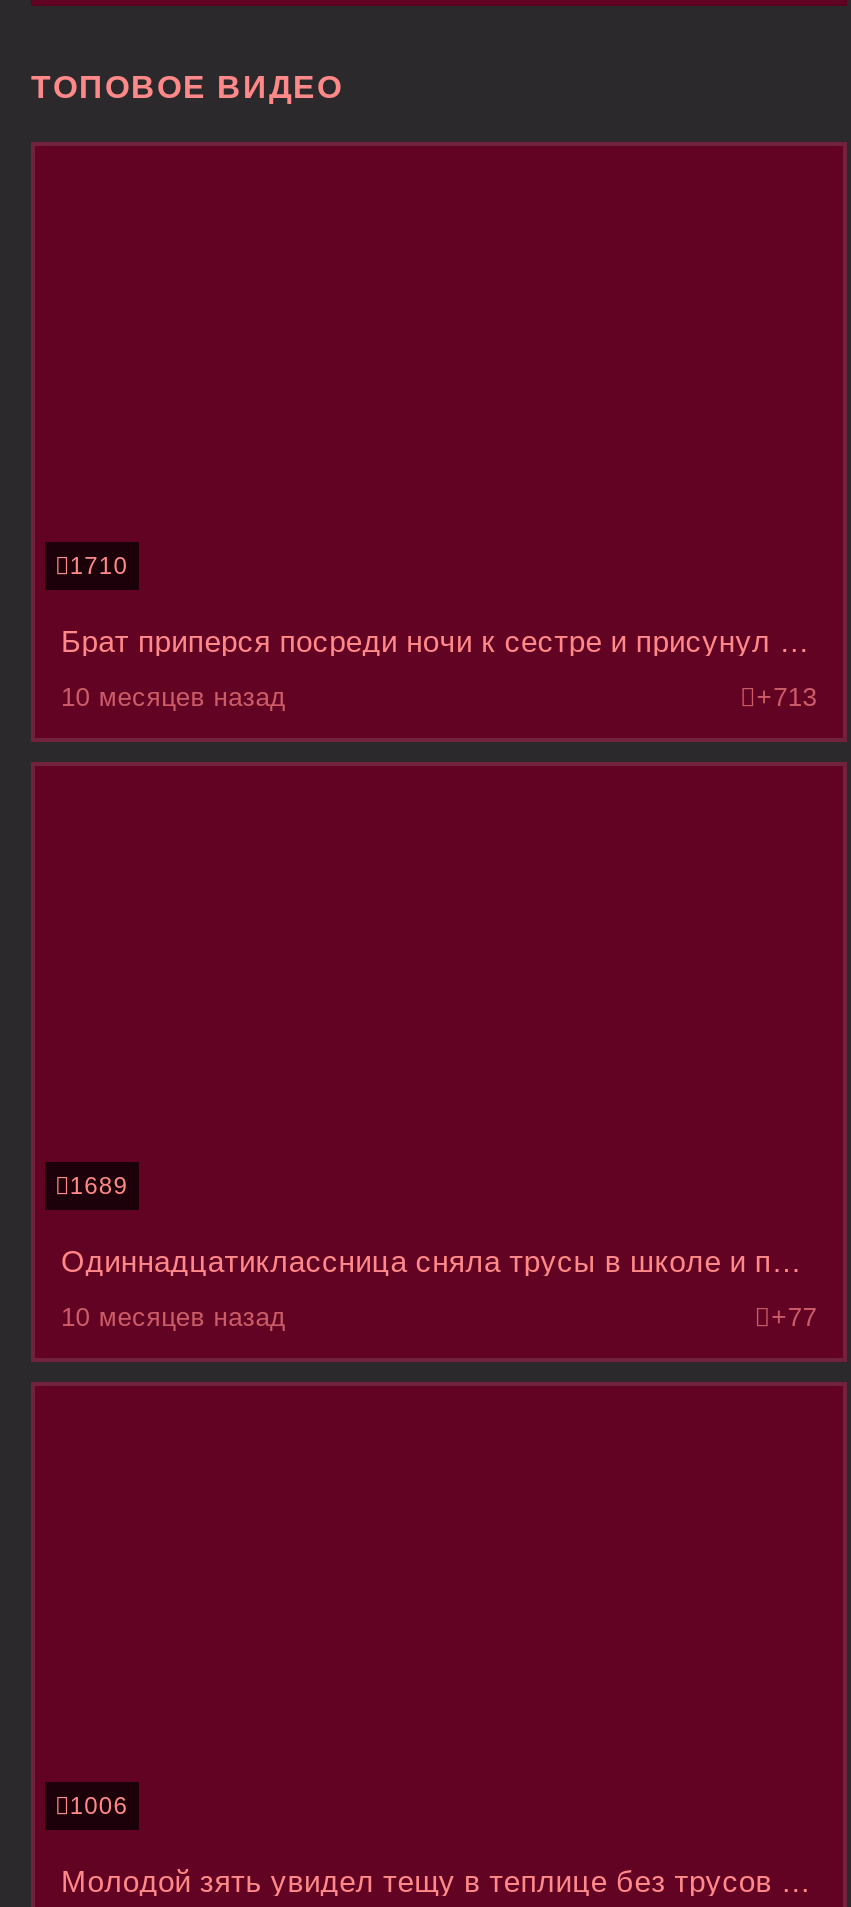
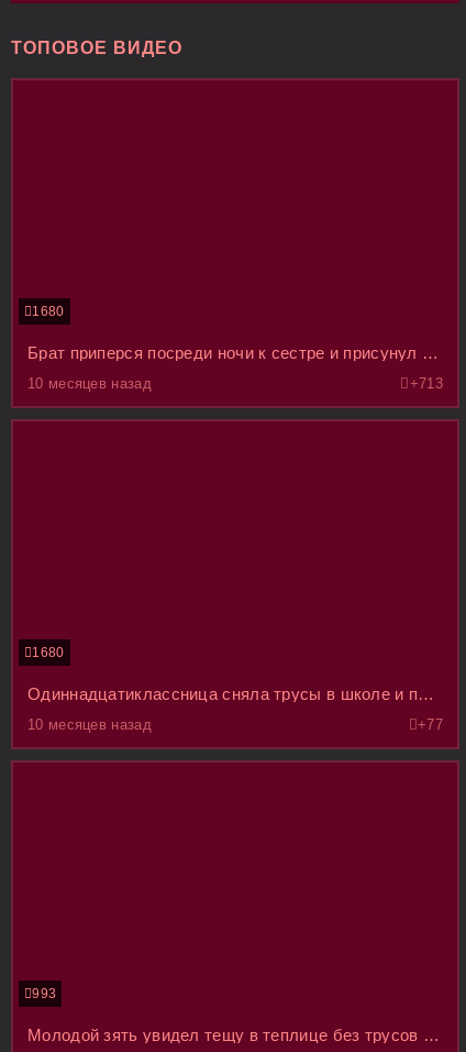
- 1710
+ 1680

- 1689
+ 1680

- 1006
+ 993
